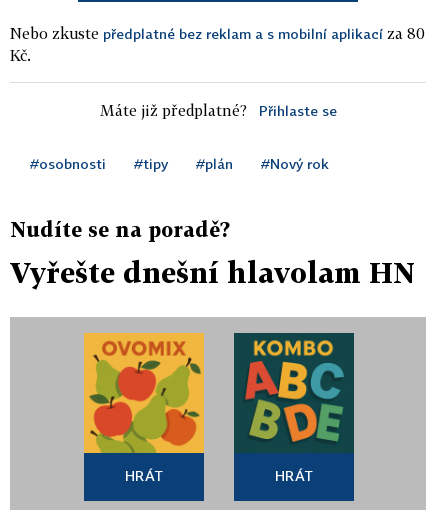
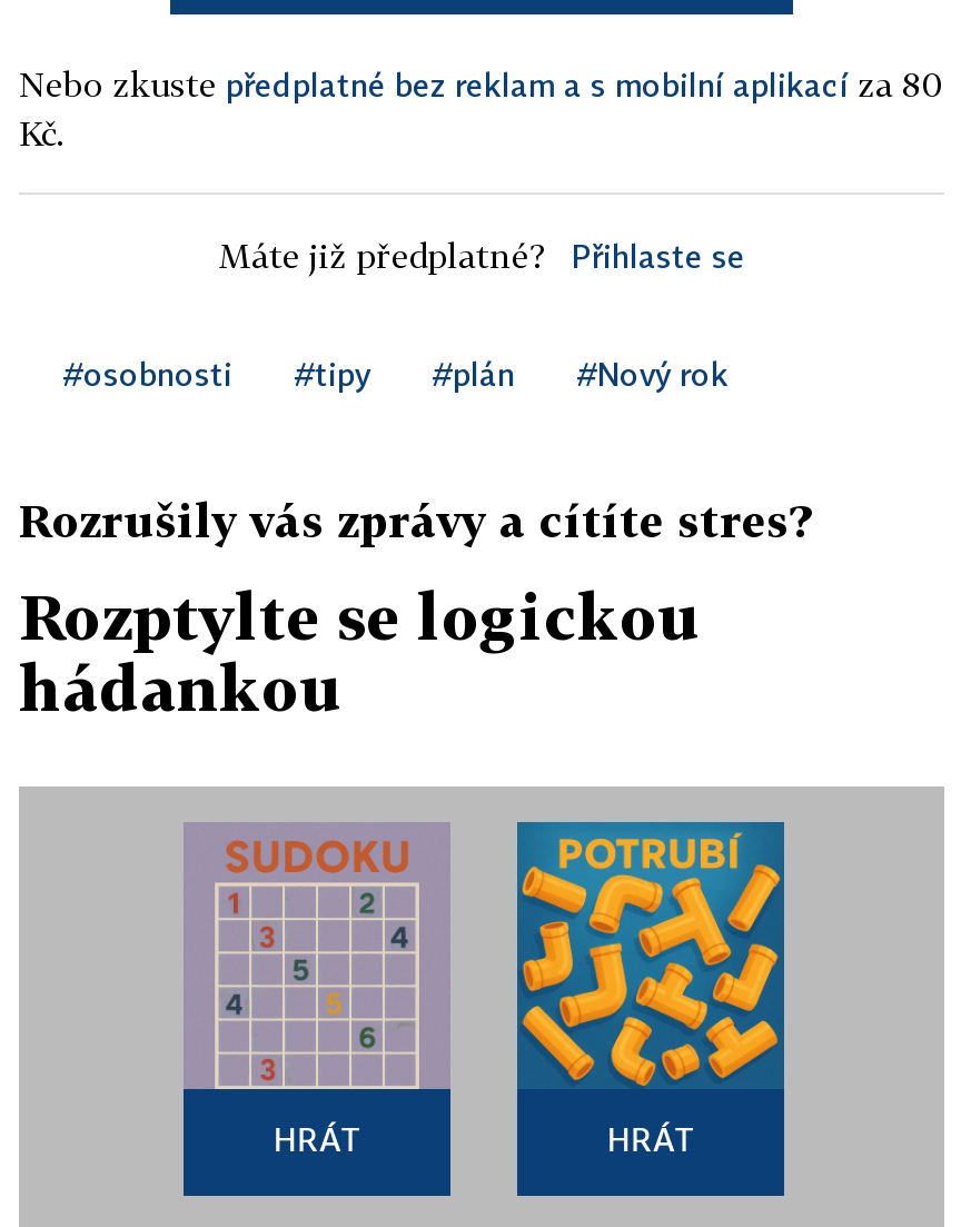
- Nudíte se na poradě?
+ Rozrušily vás zprávy a cítíte stres?

- Vyřešte dnešní hlavolam HN
+ Rozptylte se logickou
+ hádankou

- [image]
+ [image]

- [image]
+ [image]
